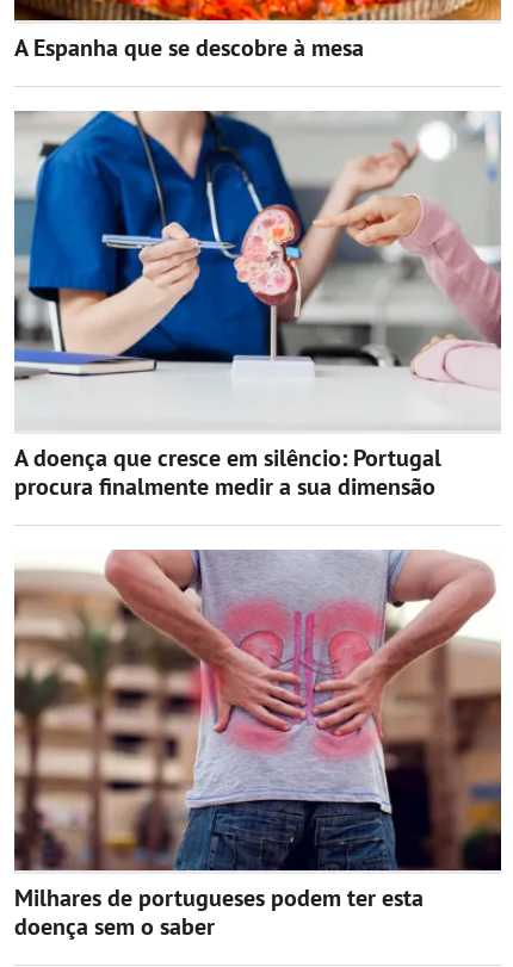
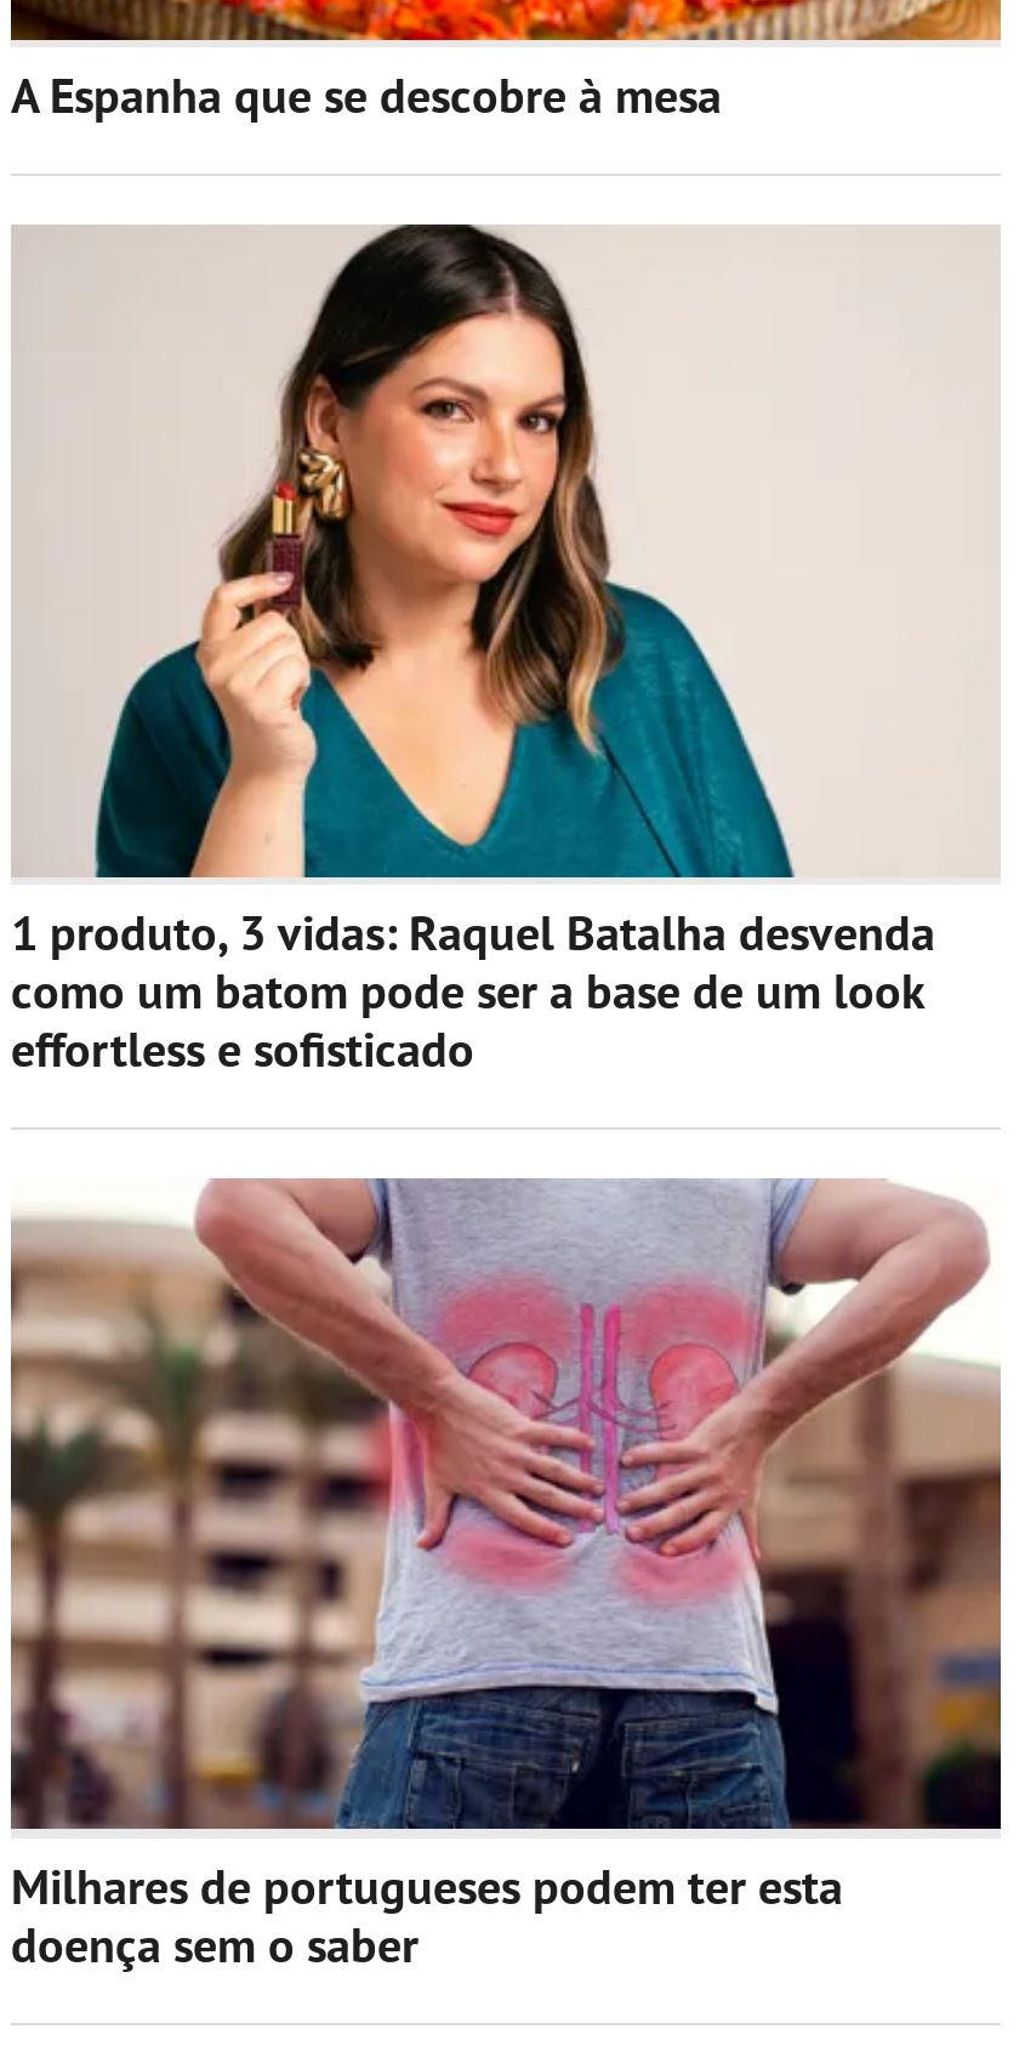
- [image]
- A doença que cresce em silêncio: Portugal
- procura finalmente medir a sua dimensão
+ [image]
+ 1 produto, 3 vidas: Raquel Batalha desvenda
+ como um batom pode ser a base de um look
+ effortless e sofisticado
